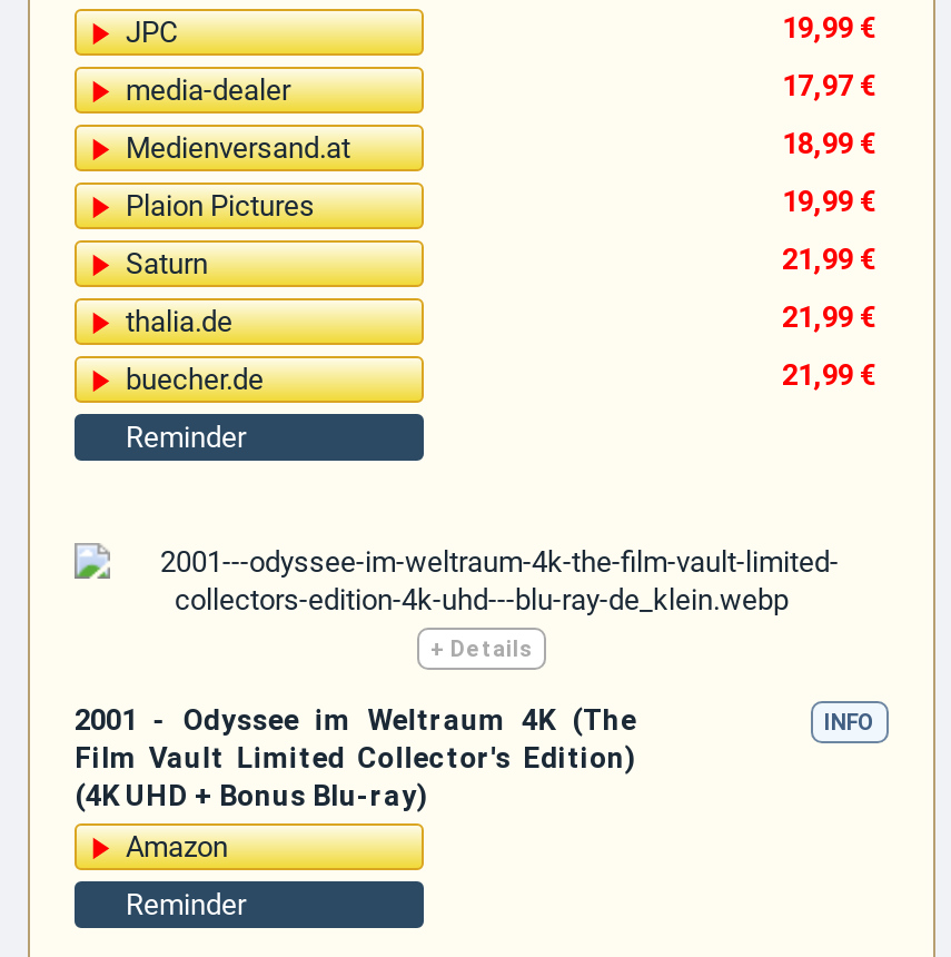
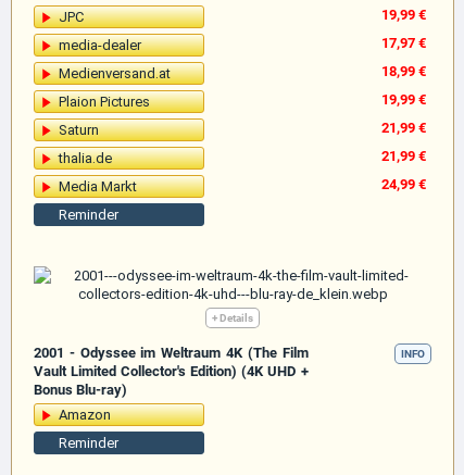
- buecher.de
- 21,99 €
+ Media Markt
+ 24,99 €
